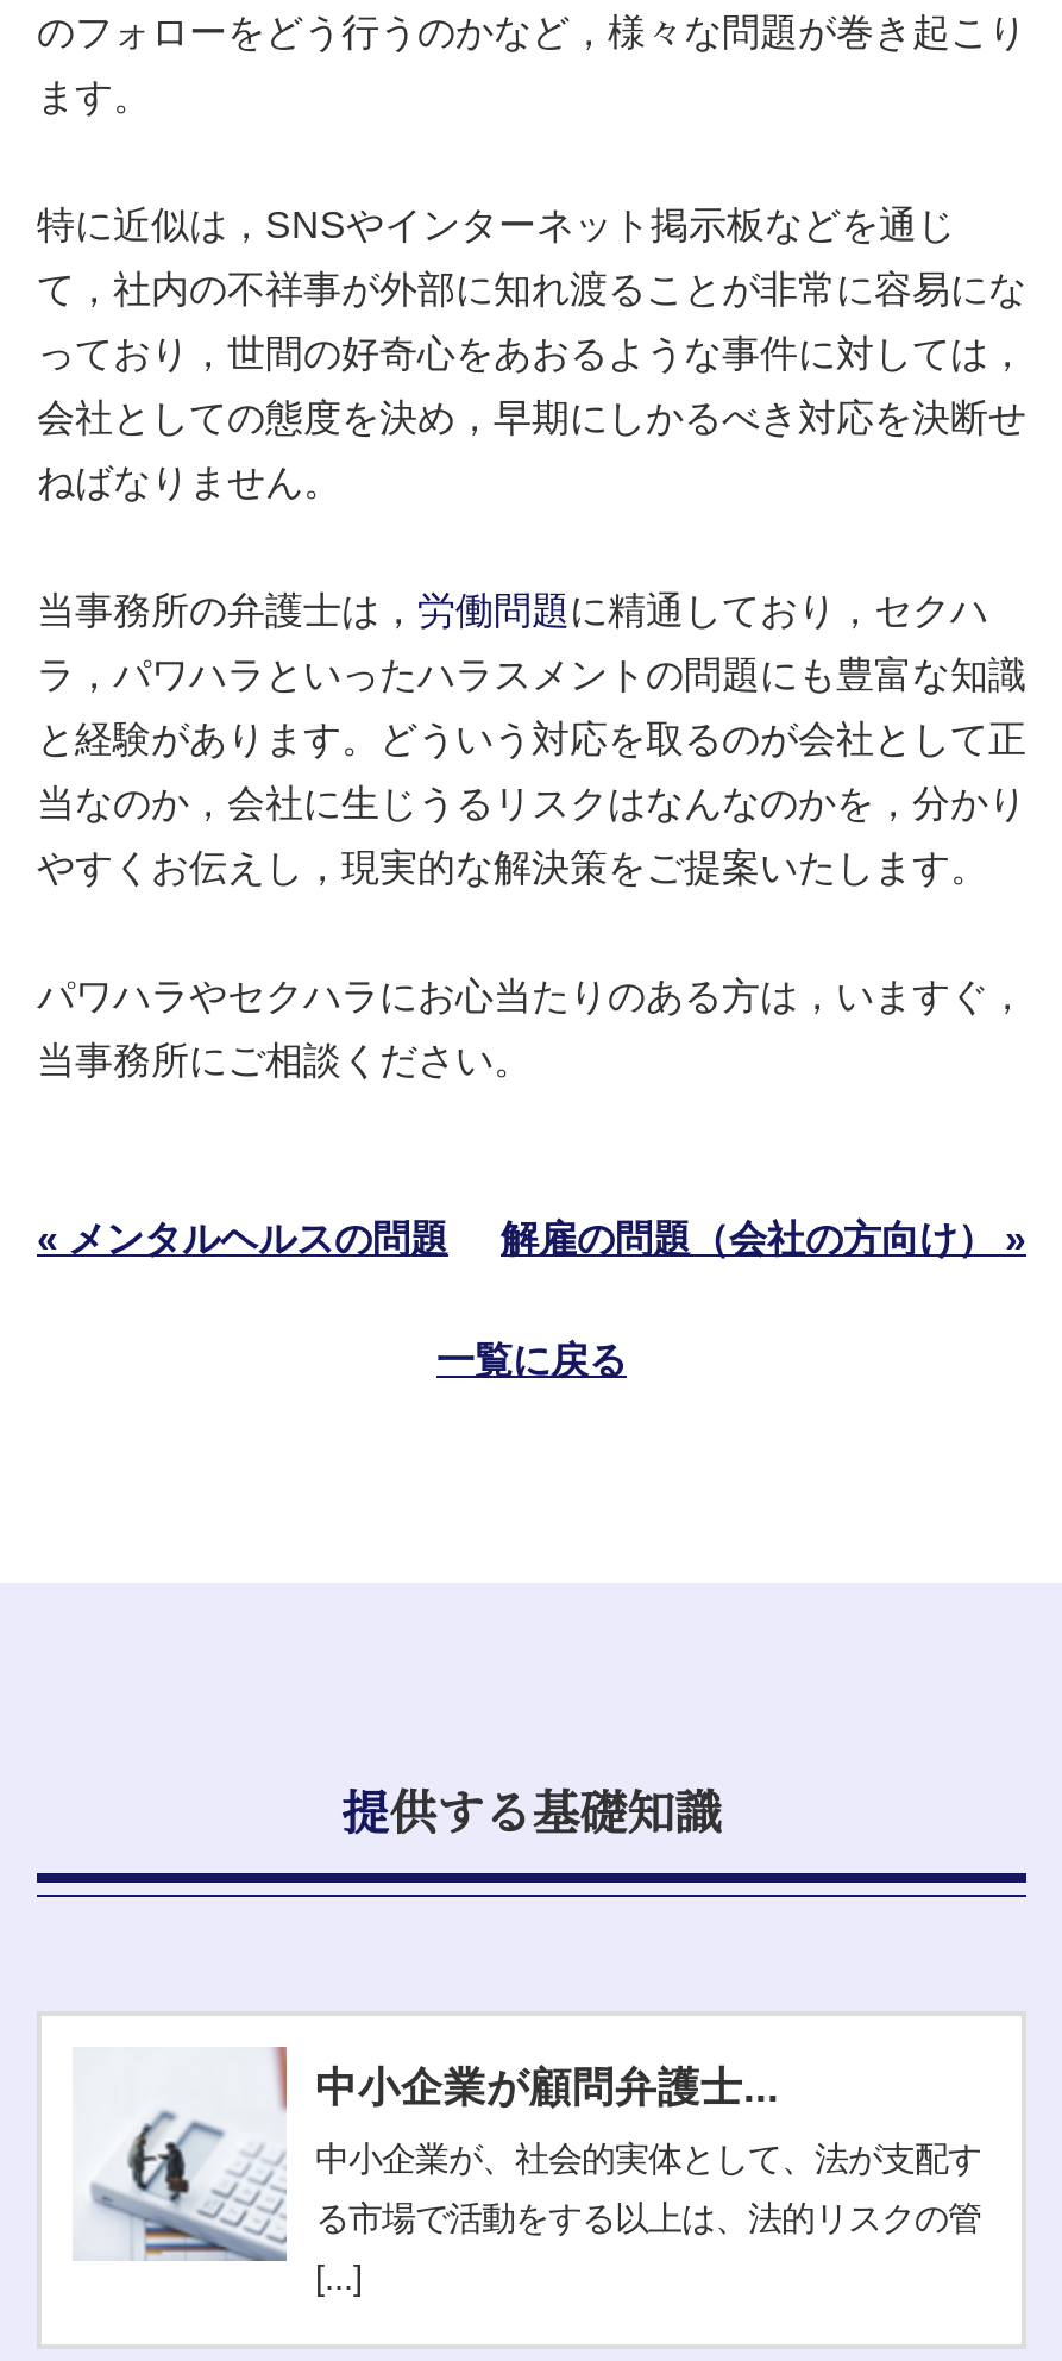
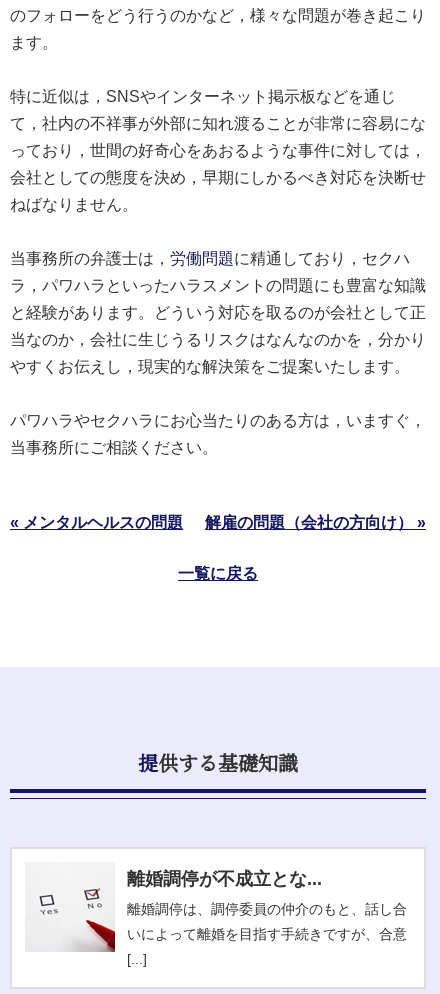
- [image]
- 中小企業が顧問弁護士...
+ [image]
+ 離婚調停が不成立とな...

- 中小企業が、社会的実体として、法が支配す
+ 離婚調停は、調停委員の仲介のもと、話し合

- る市場で活動をする以上は、法的リスクの管
+ いによって離婚を目指す手続きですが、合意
